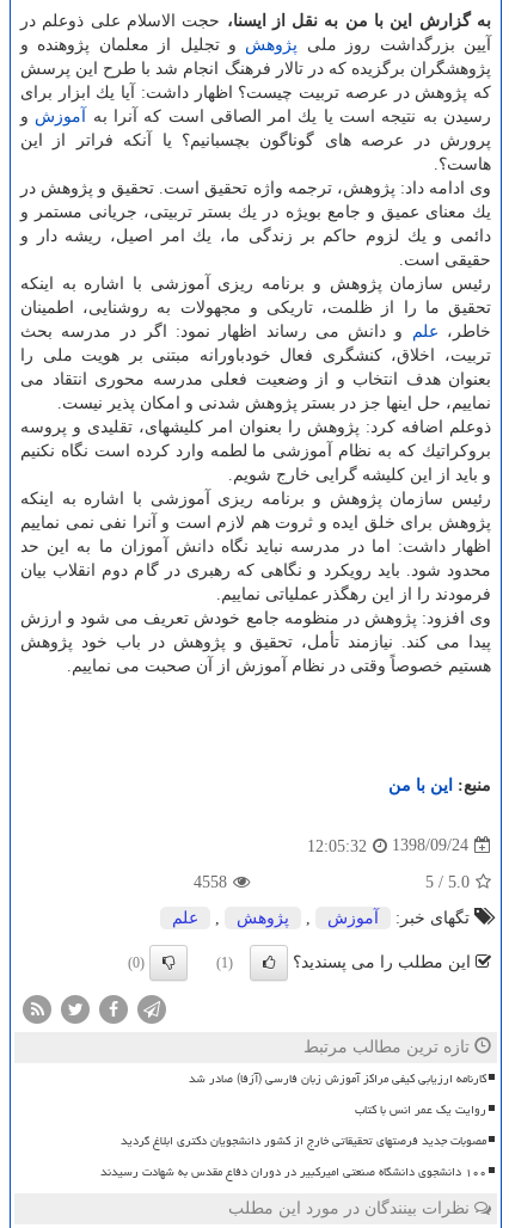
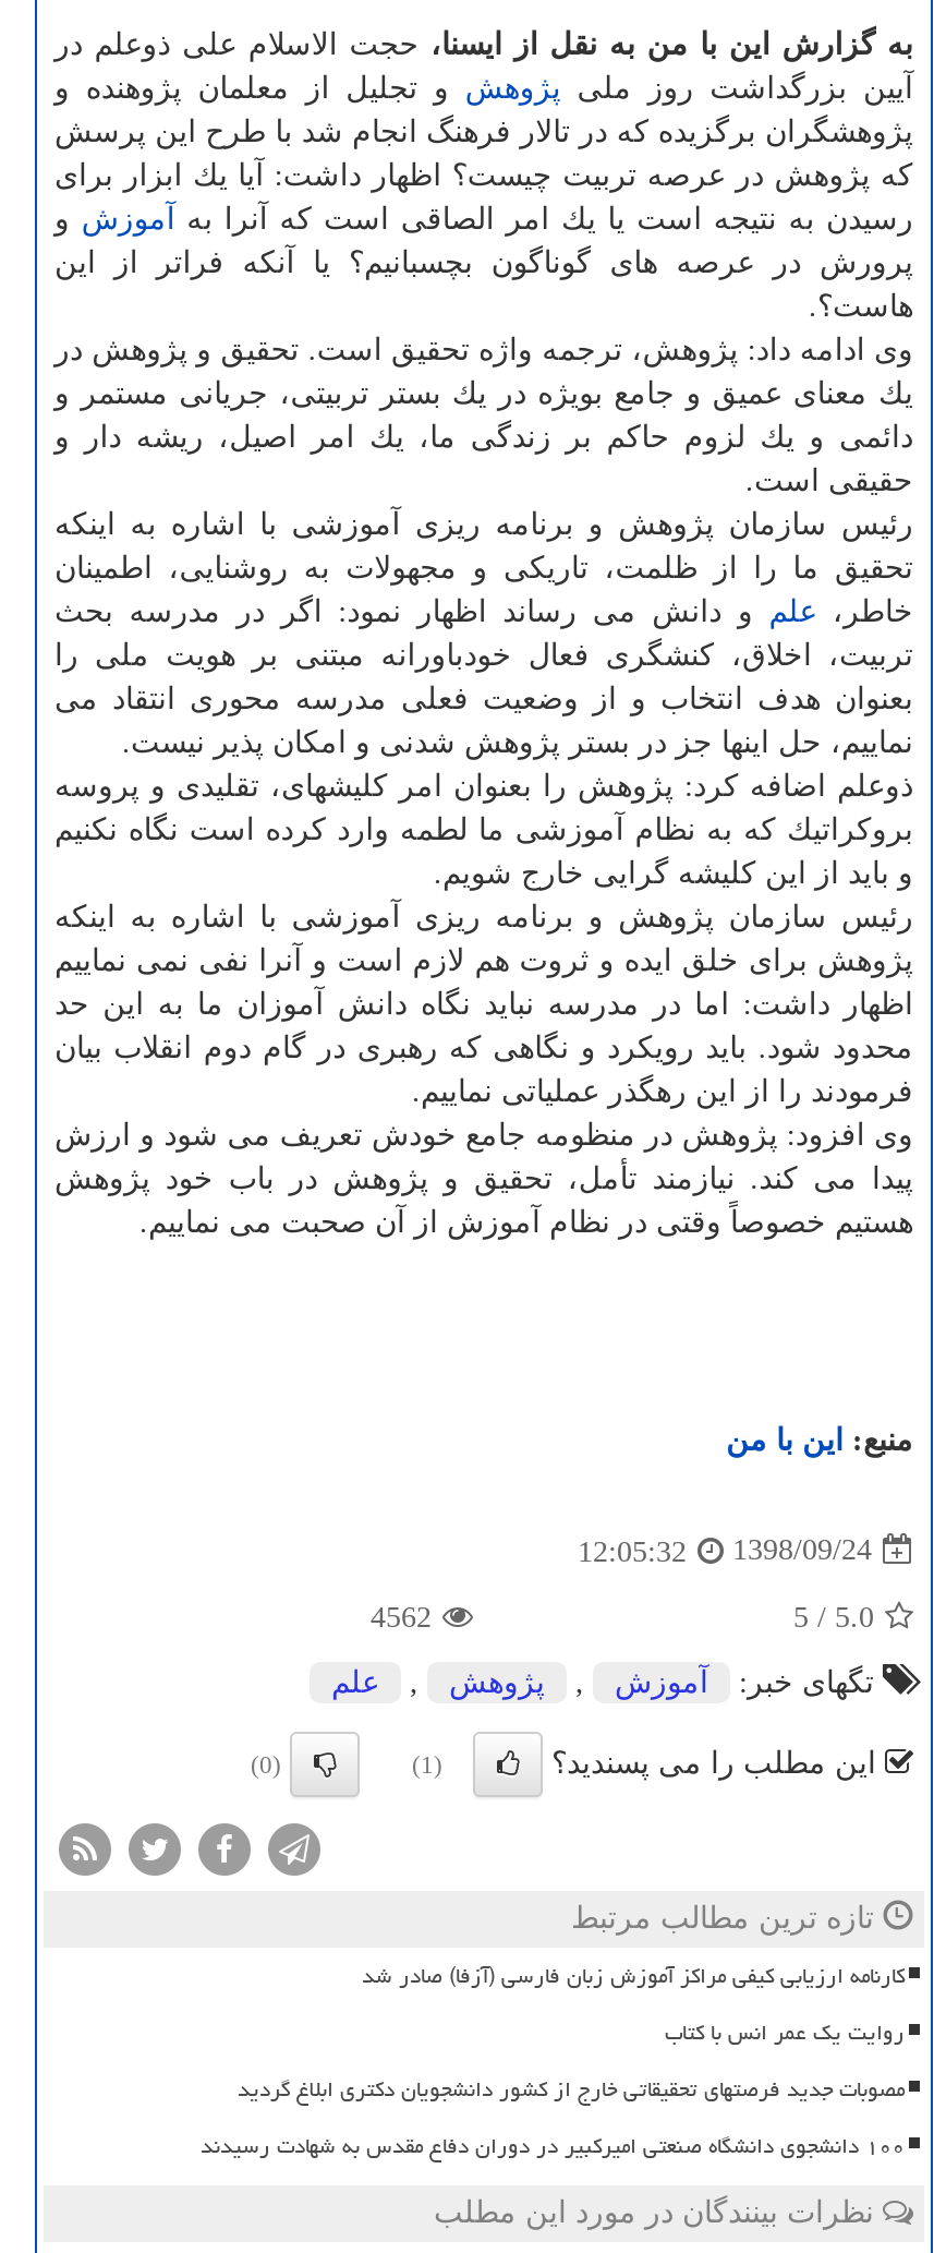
- 4558
+ 4562
